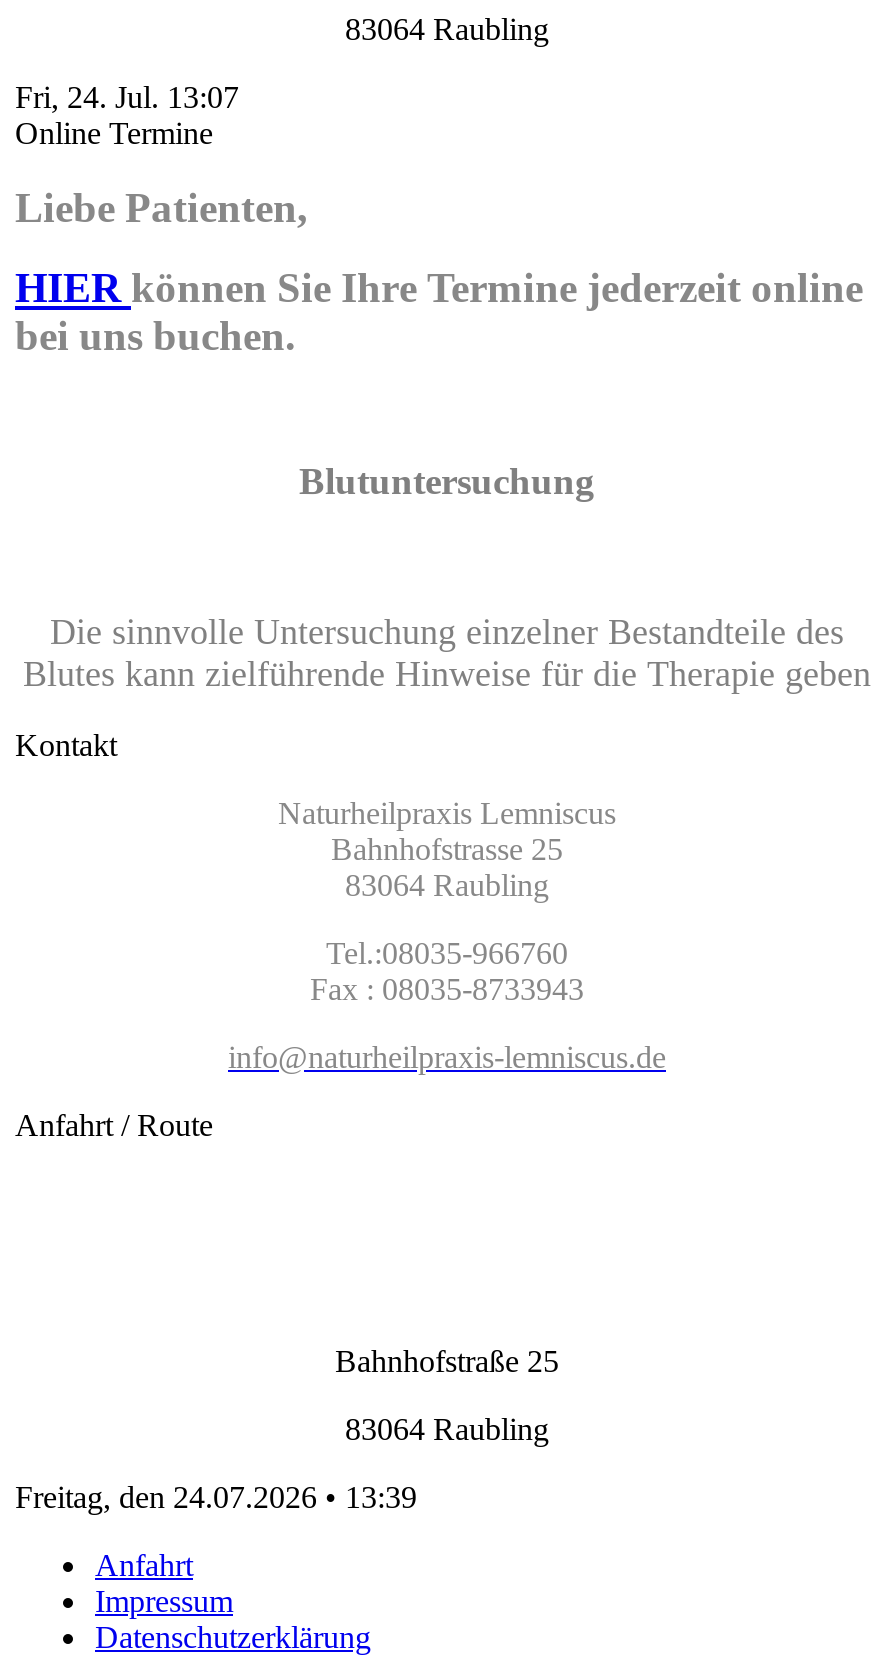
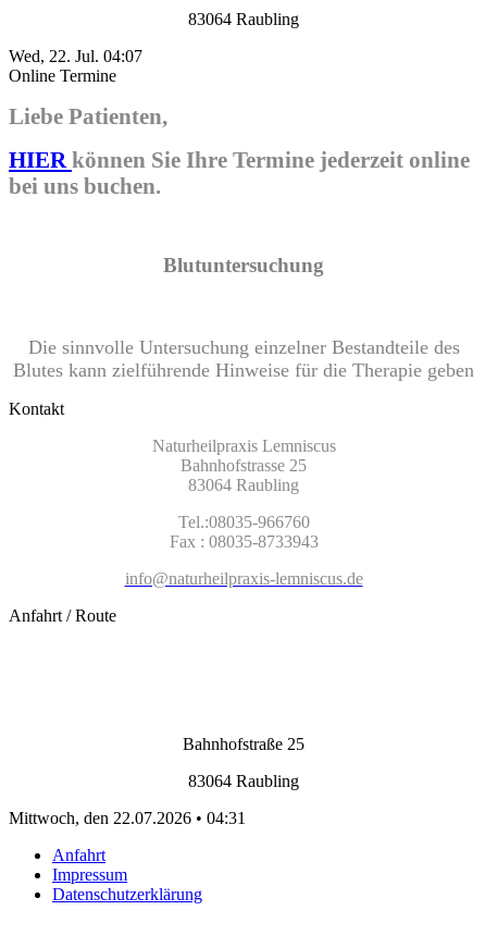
- Fri, 24. Jul. 13:07
+ Wed, 22. Jul. 04:07

- Freitag, den 24.07.2026 • 13:39
+ Mittwoch, den 22.07.2026 • 04:31
